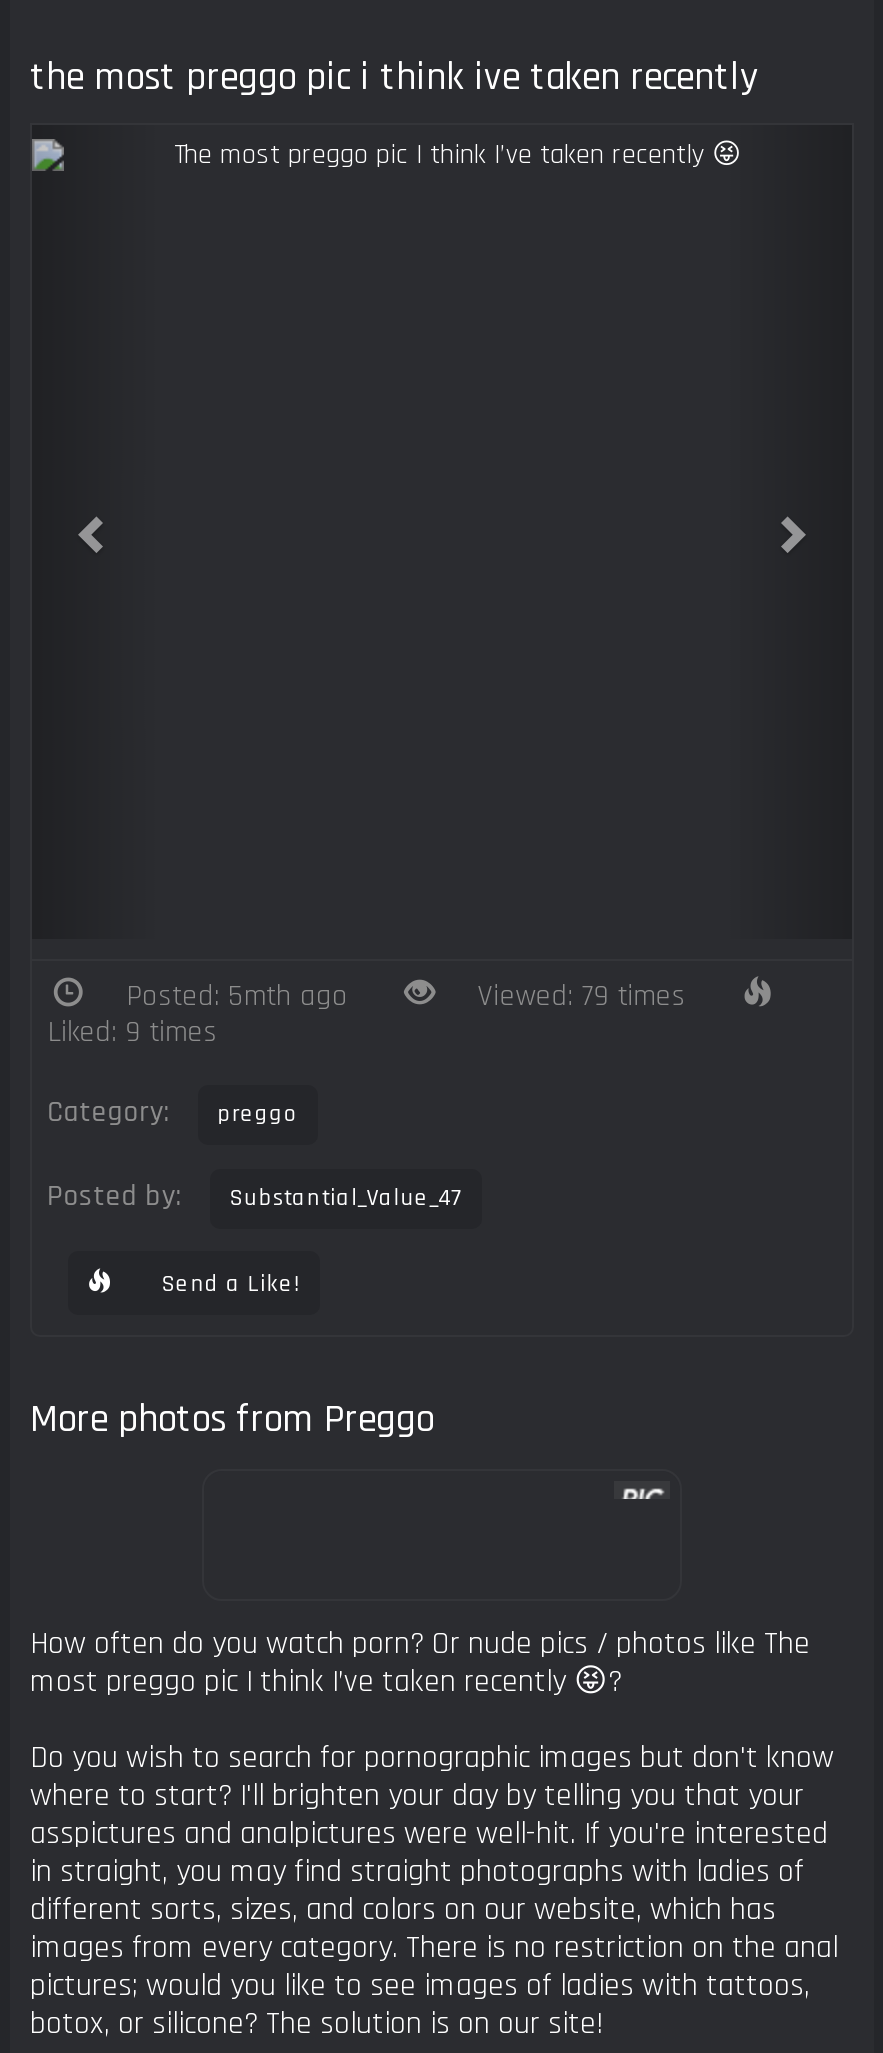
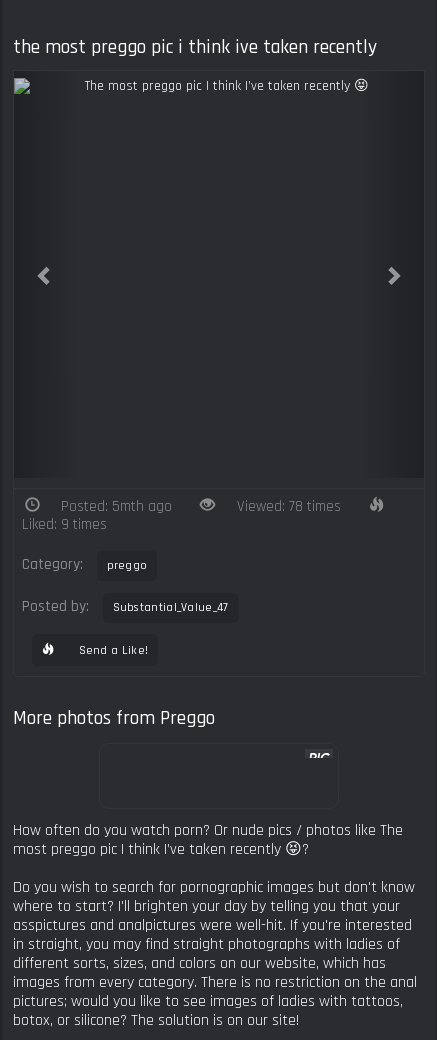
- Viewed: 79 times
+ Viewed: 78 times
